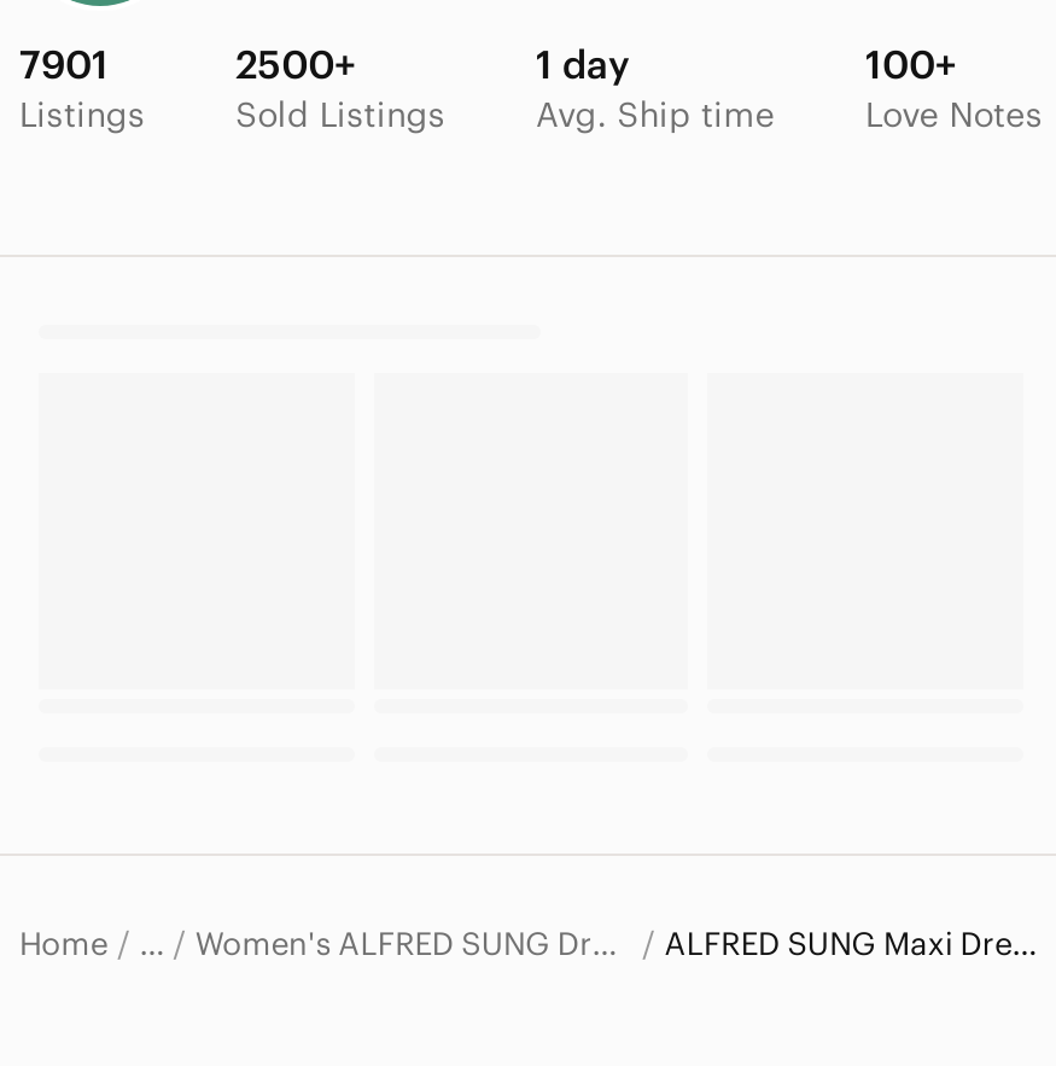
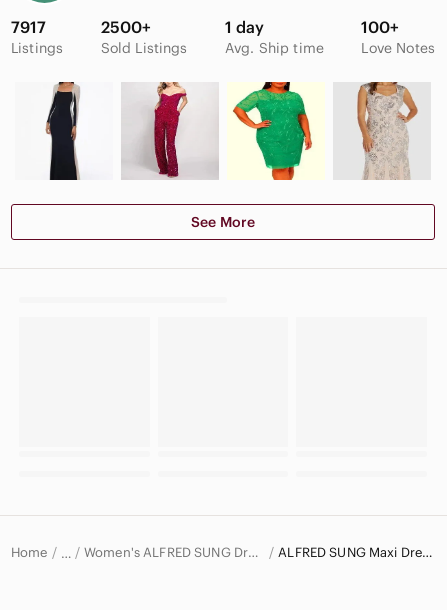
- 7901
+ 7917

+ [image]

+ [image]
+ See More

+ [image]

+ [image]
